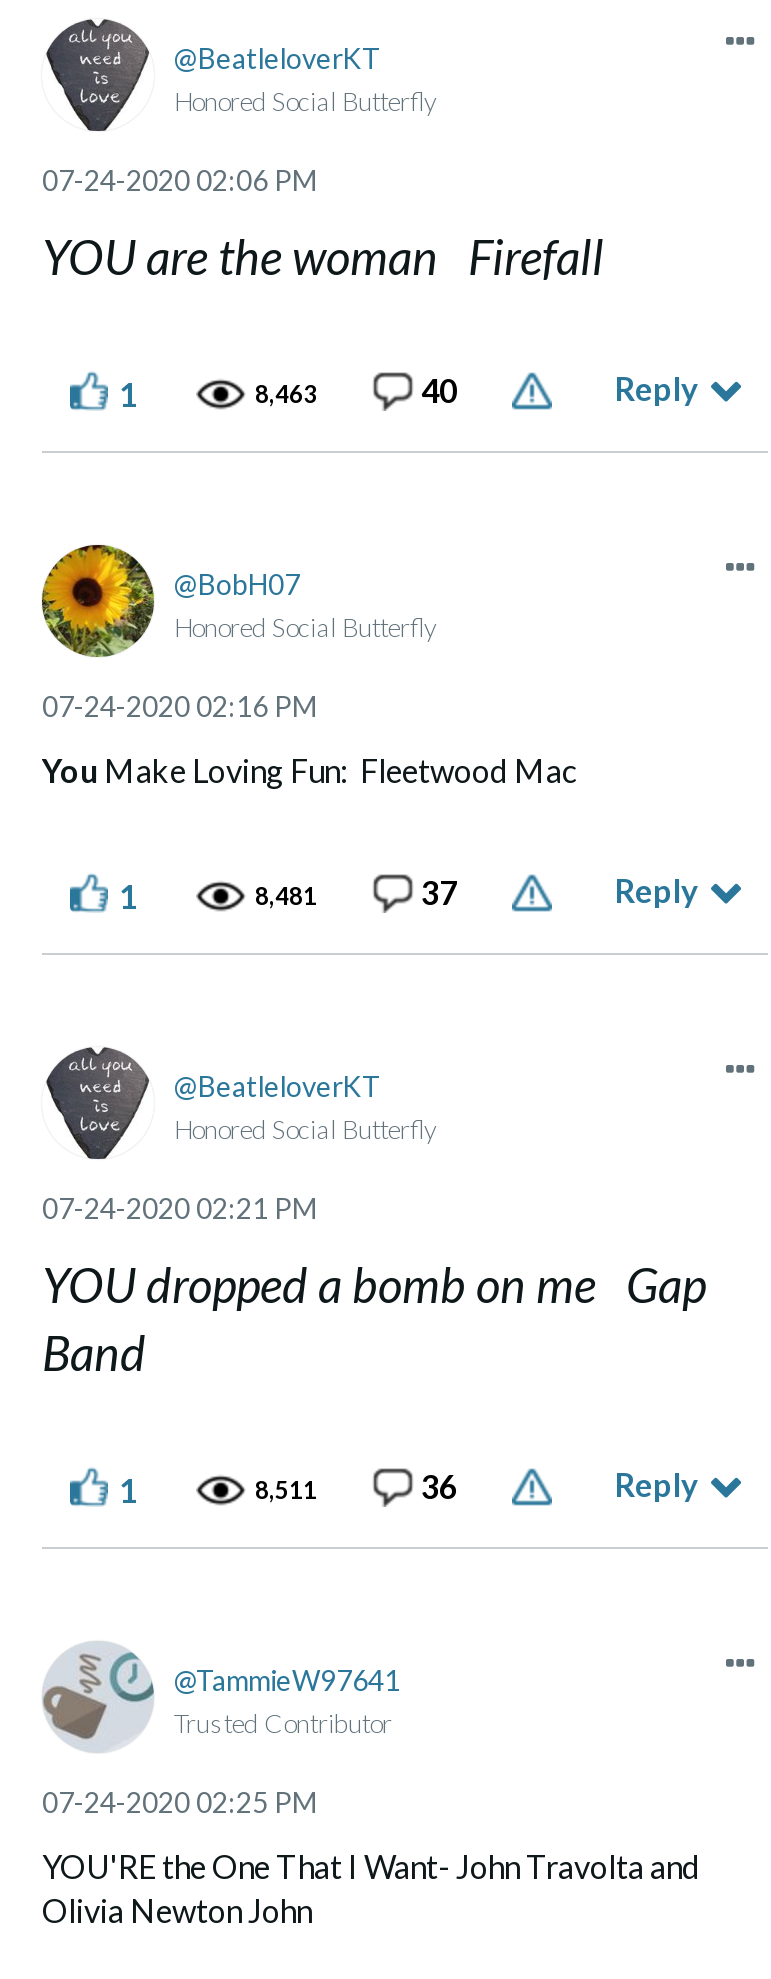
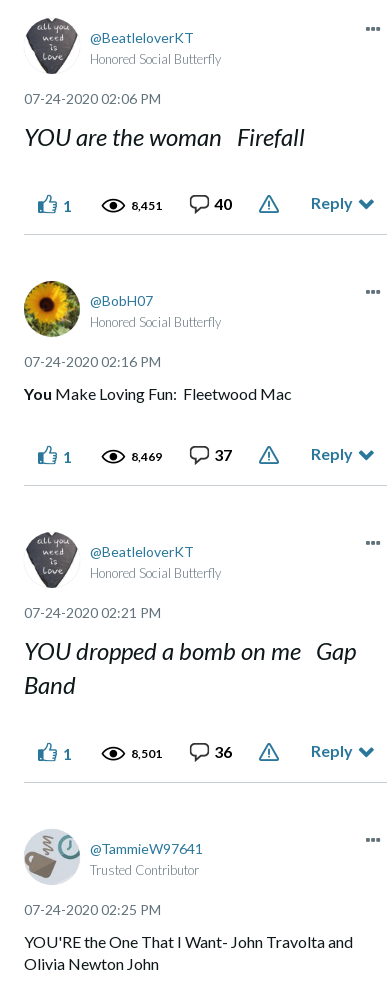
- 8,463
+ 8,451

- 8,481
+ 8,469

- 8,511
+ 8,501
